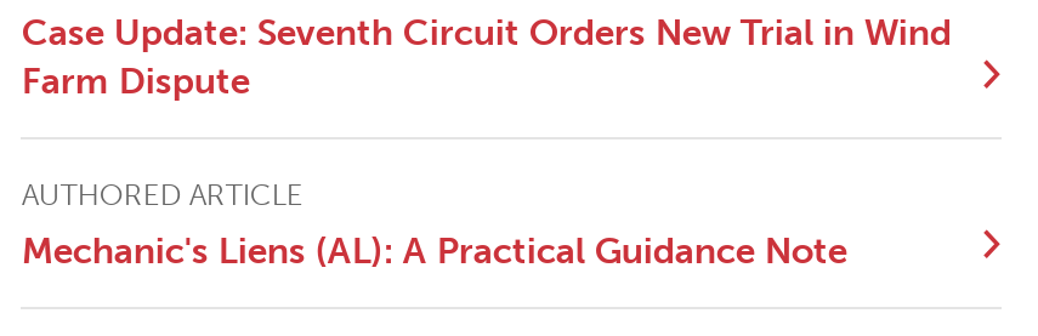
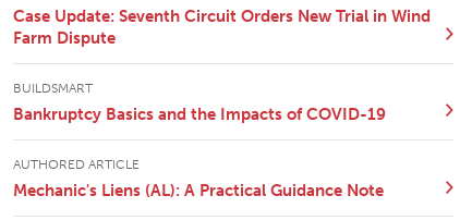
+ BUILDSMART
+ Bankruptcy Basics and the Impacts of COVID-19
